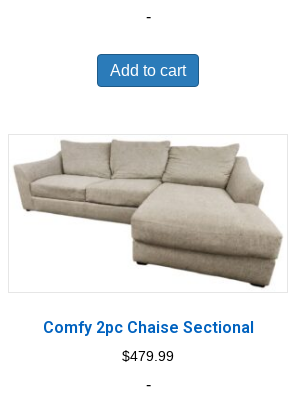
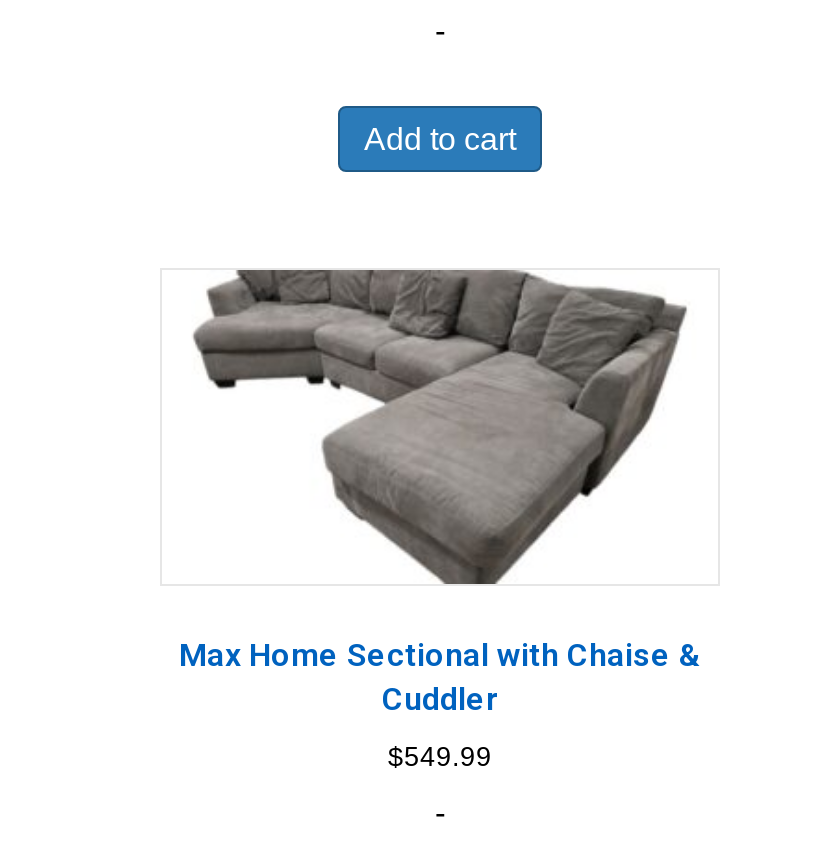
- [image]
- Comfy 2pc Chaise Sectional
+ [image]
+ Max Home Sectional with Chaise &
+ Cuddler

- $479.99
+ $549.99
